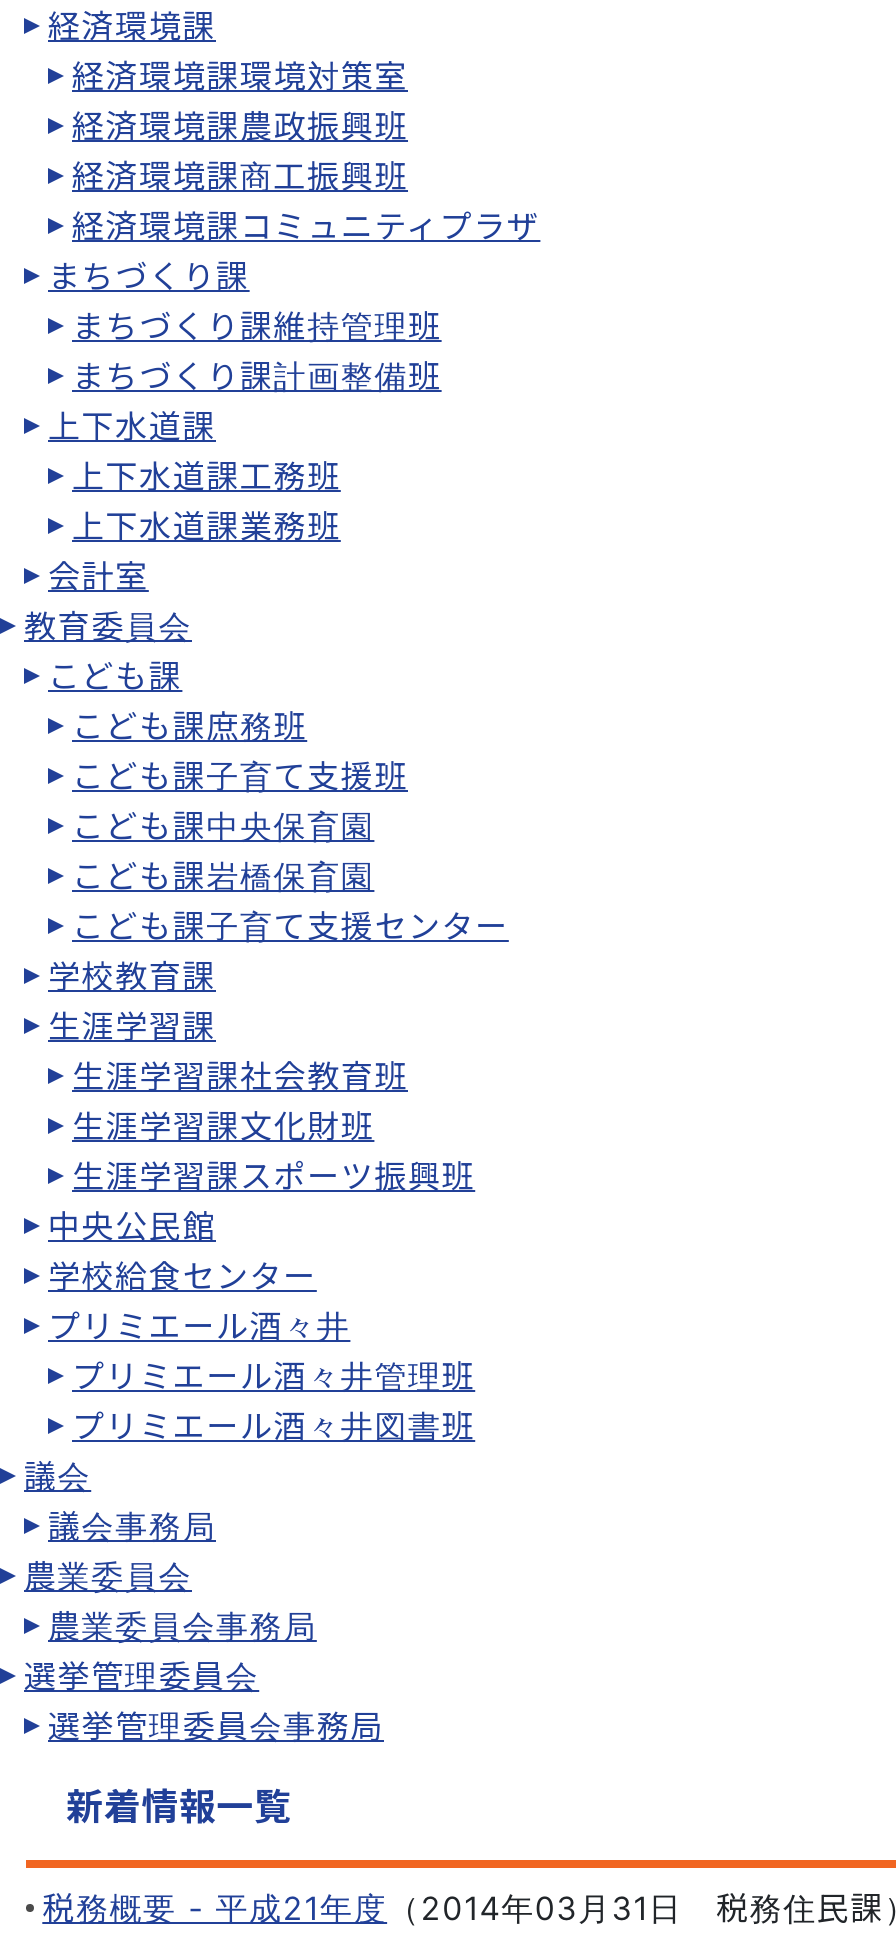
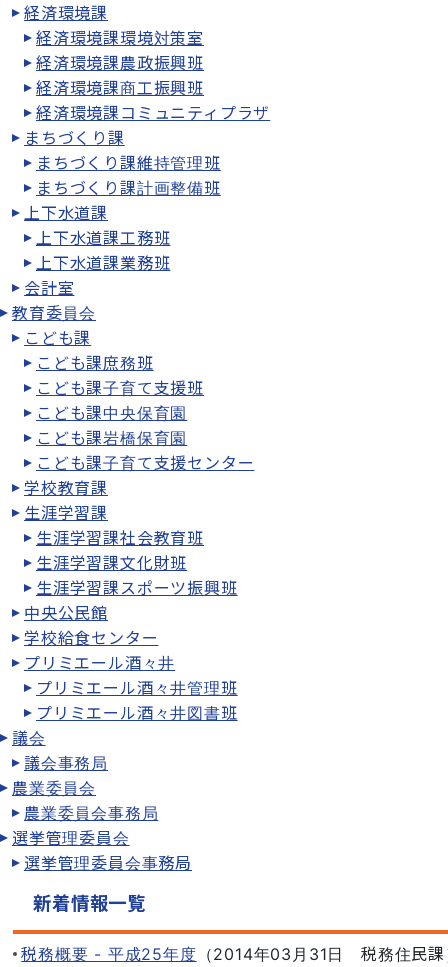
- 税務概要 - 平成21年度（2014年03月31日
+ 税務概要 - 平成25年度（2014年03月31日
